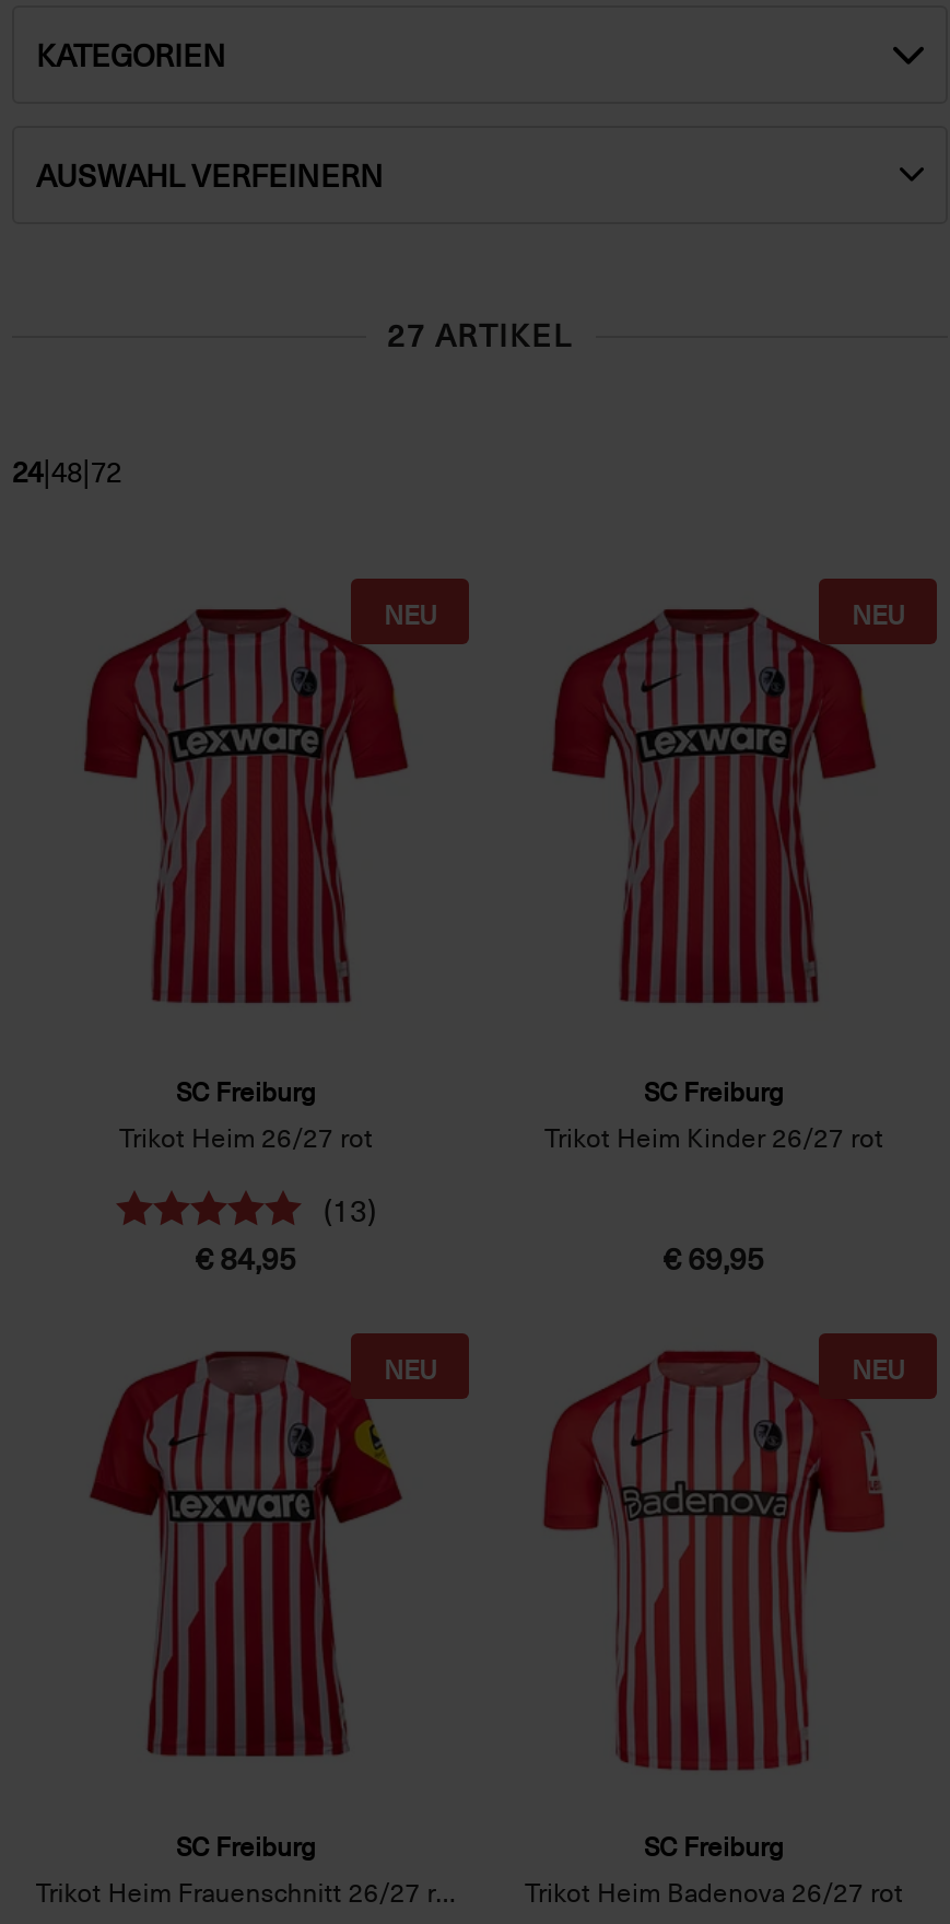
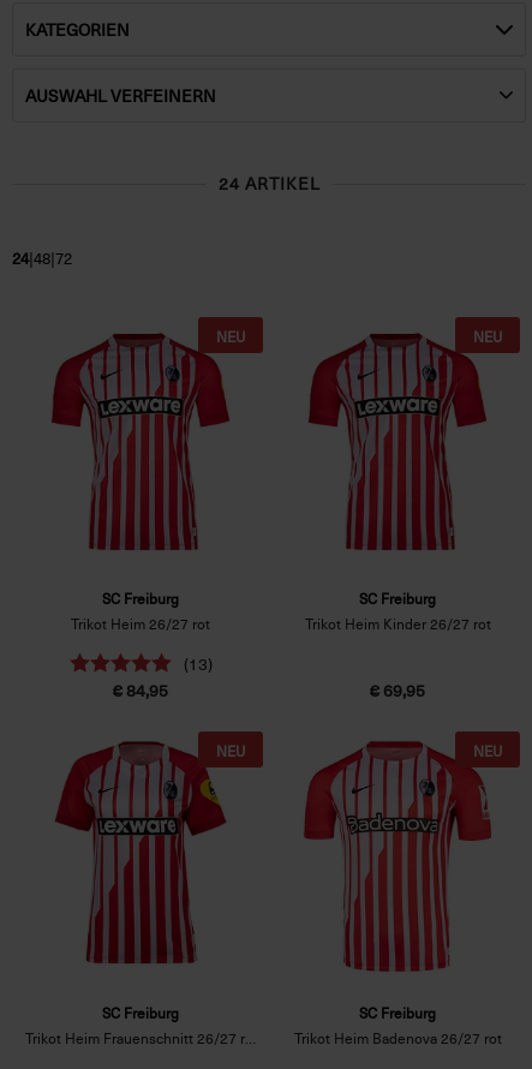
- 27 ARTIKEL
+ 24 ARTIKEL
